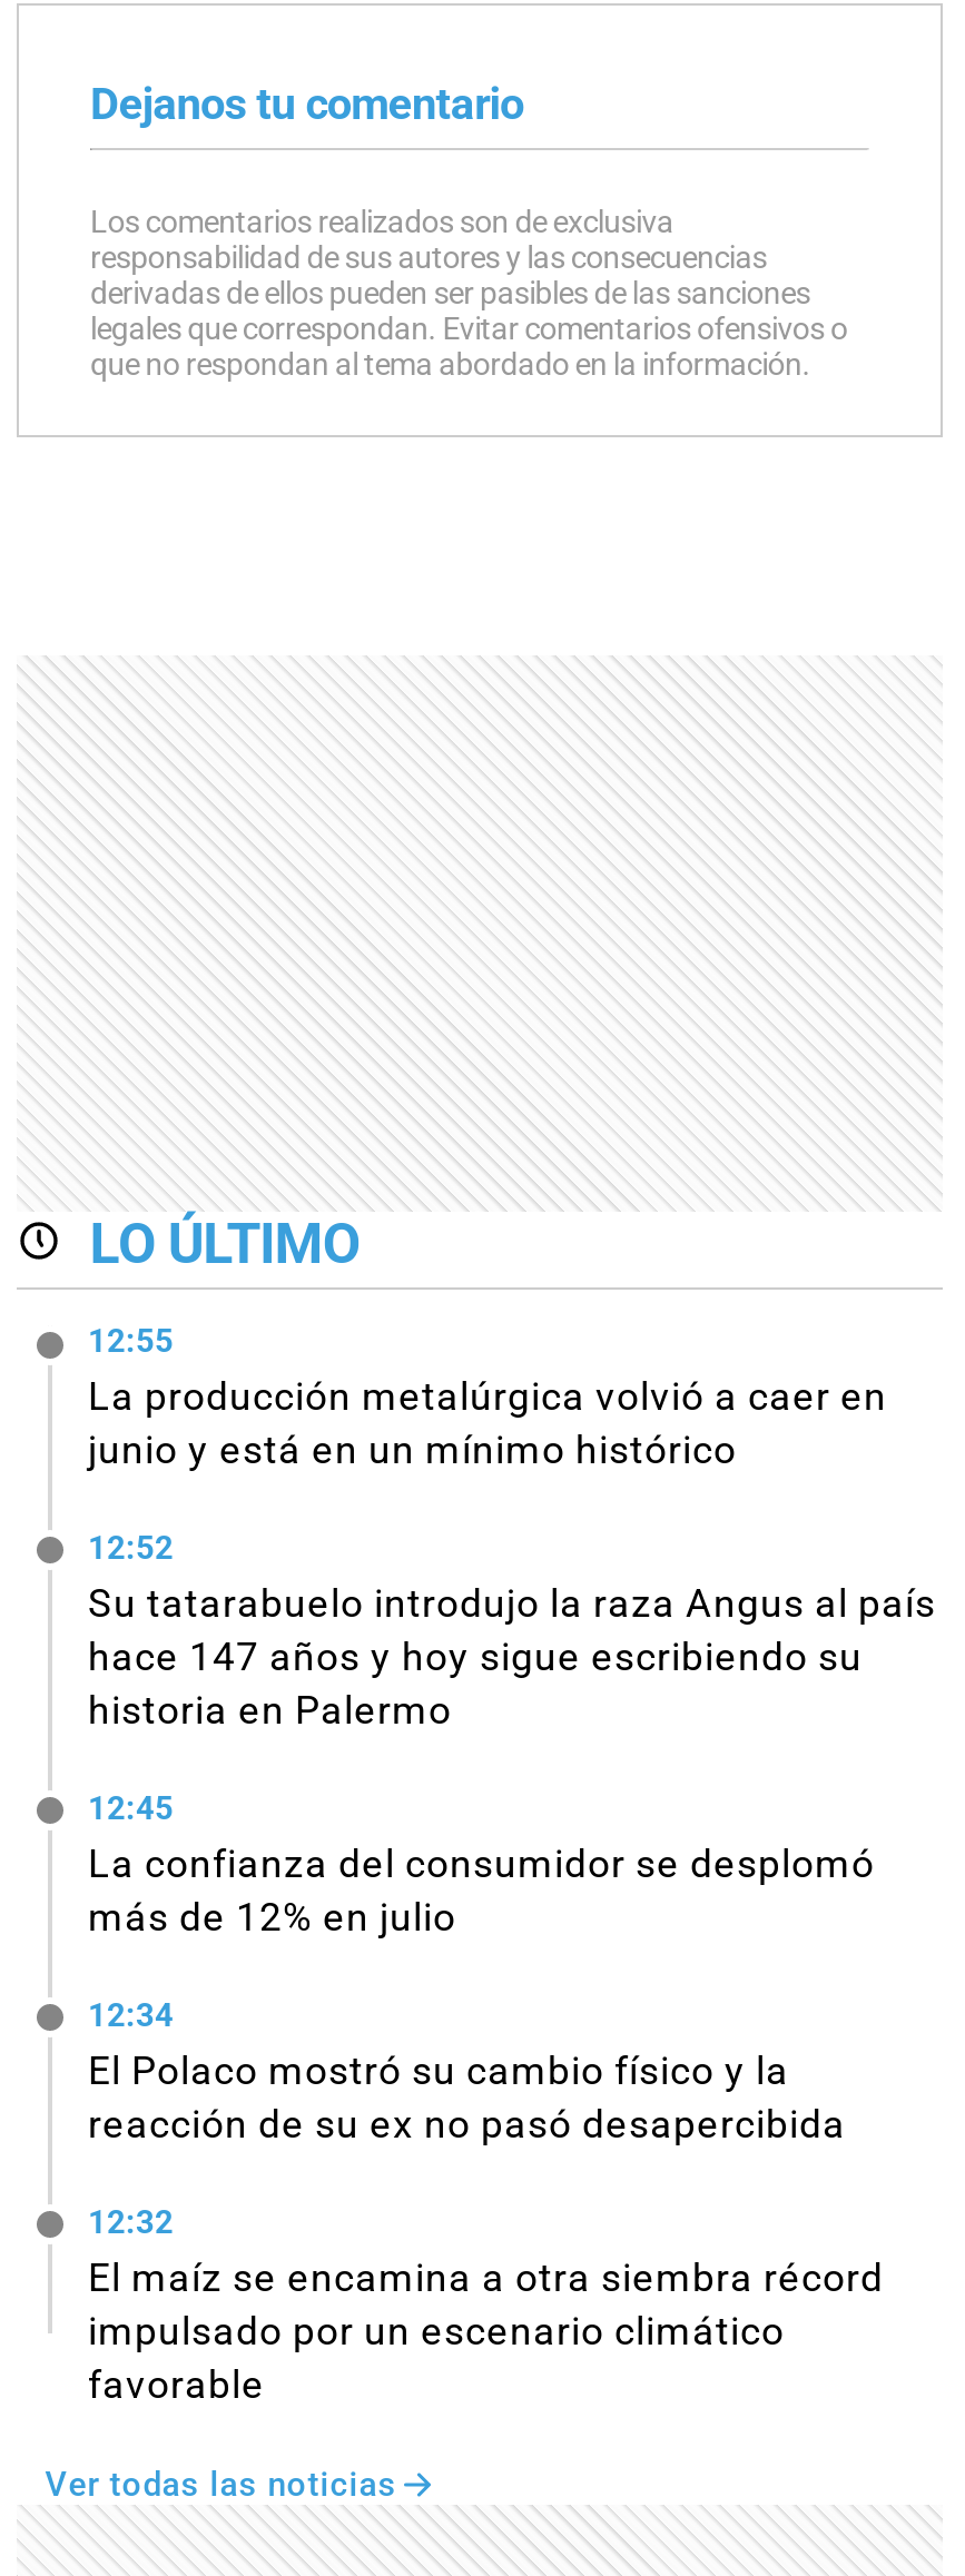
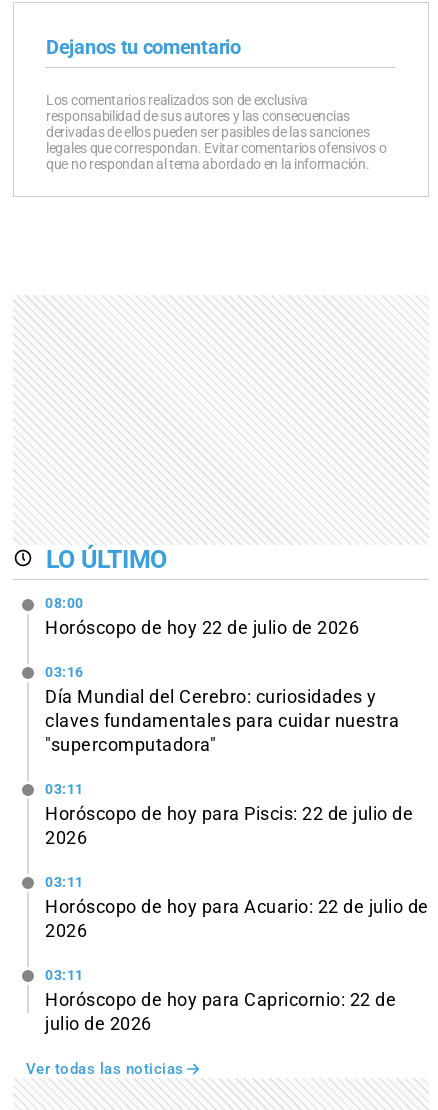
- 12:55
- La producción metalúrgica volvió a caer en
- junio y está en un mínimo histórico
+ 08:00
+ Horóscopo de hoy 22 de julio de 2026

- 12:52
- Su tatarabuelo introdujo la raza Angus al país
- hace 147 años y hoy sigue escribiendo su
- historia en Palermo
+ 03:16
+ Día Mundial del Cerebro: curiosidades y
+ claves fundamentales para cuidar nuestra
+ "supercomputadora"

- 12:45
- La confianza del consumidor se desplomó
- más de 12% en julio
+ 03:11
+ Horóscopo de hoy para Piscis: 22 de julio de
+ 2026

- 12:34
- El Polaco mostró su cambio físico y la
- reacción de su ex no pasó desapercibida
+ 03:11
+ Horóscopo de hoy para Acuario: 22 de julio de
+ 2026

- 12:32
- El maíz se encamina a otra siembra récord
- impulsado por un escenario climático
- favorable
+ 03:11
+ Horóscopo de hoy para Capricornio: 22 de
+ julio de 2026
